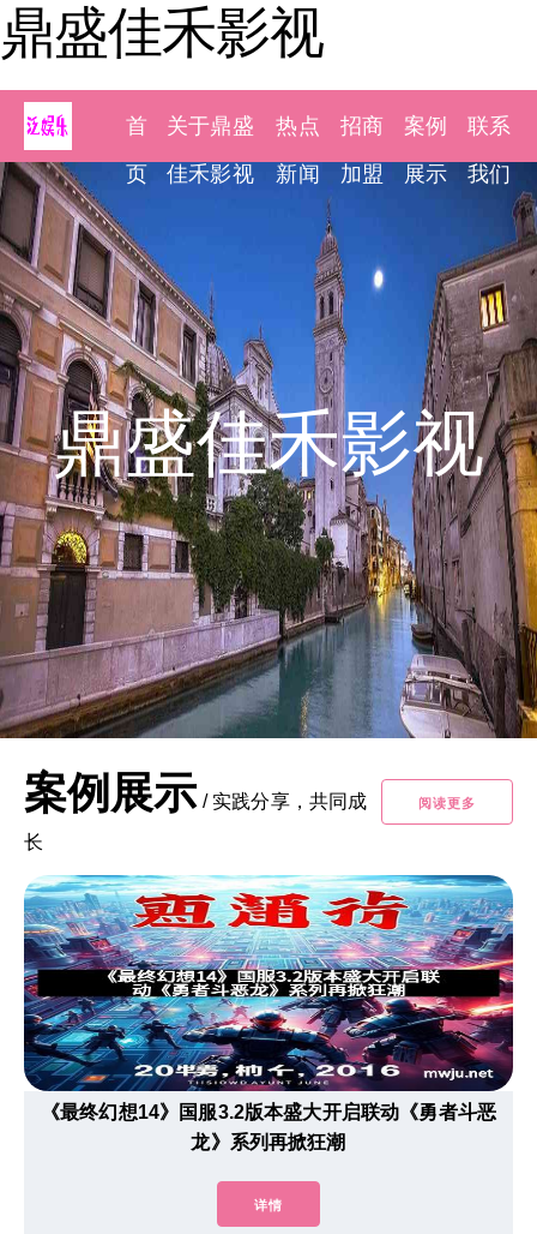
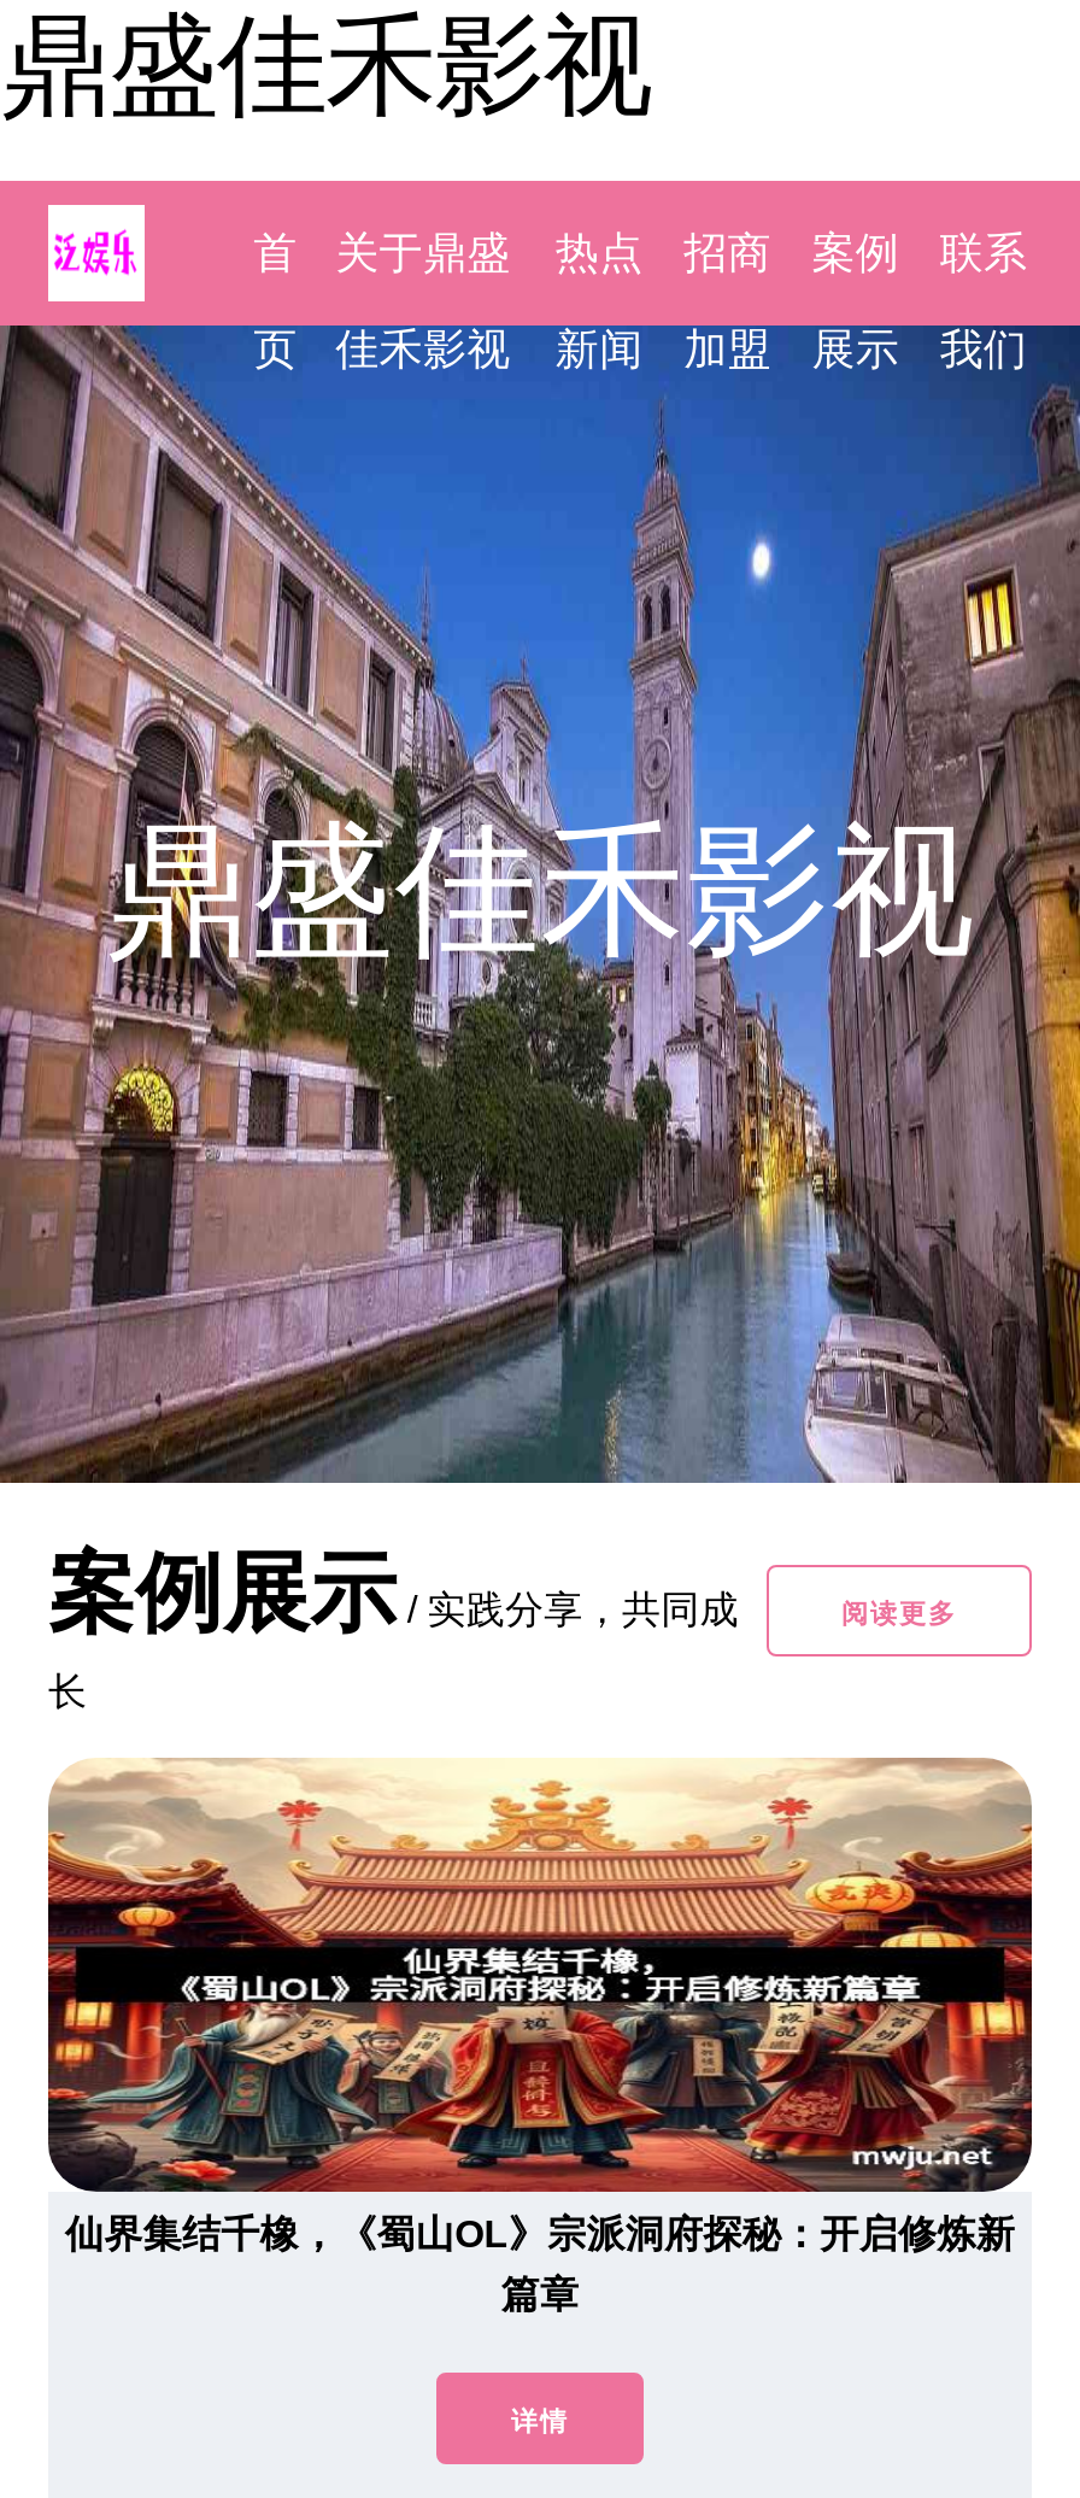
- [image]
- 《最终幻想14》国服3.2版本盛大开启联动《勇者斗恶
+ [image]
+ 仙界集结千橡，《蜀山OL》宗派洞府探秘：开启修炼新

- 龙》系列再掀狂潮
+ 篇章
